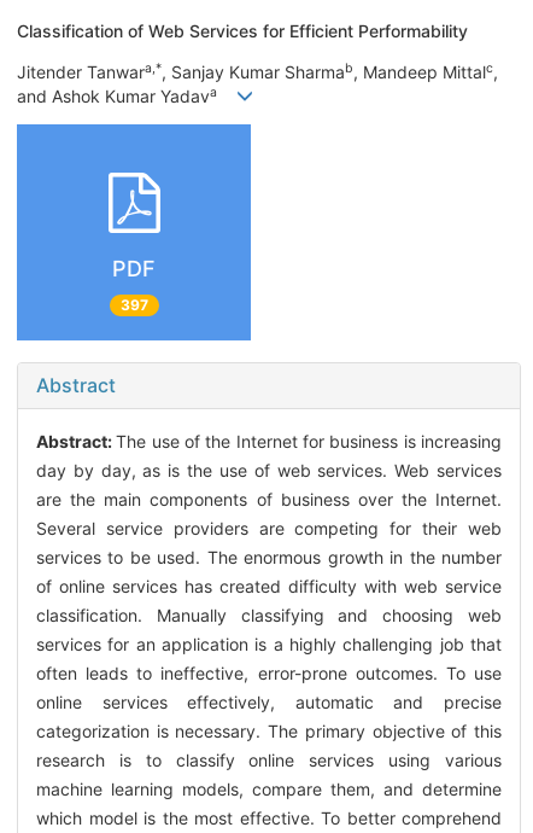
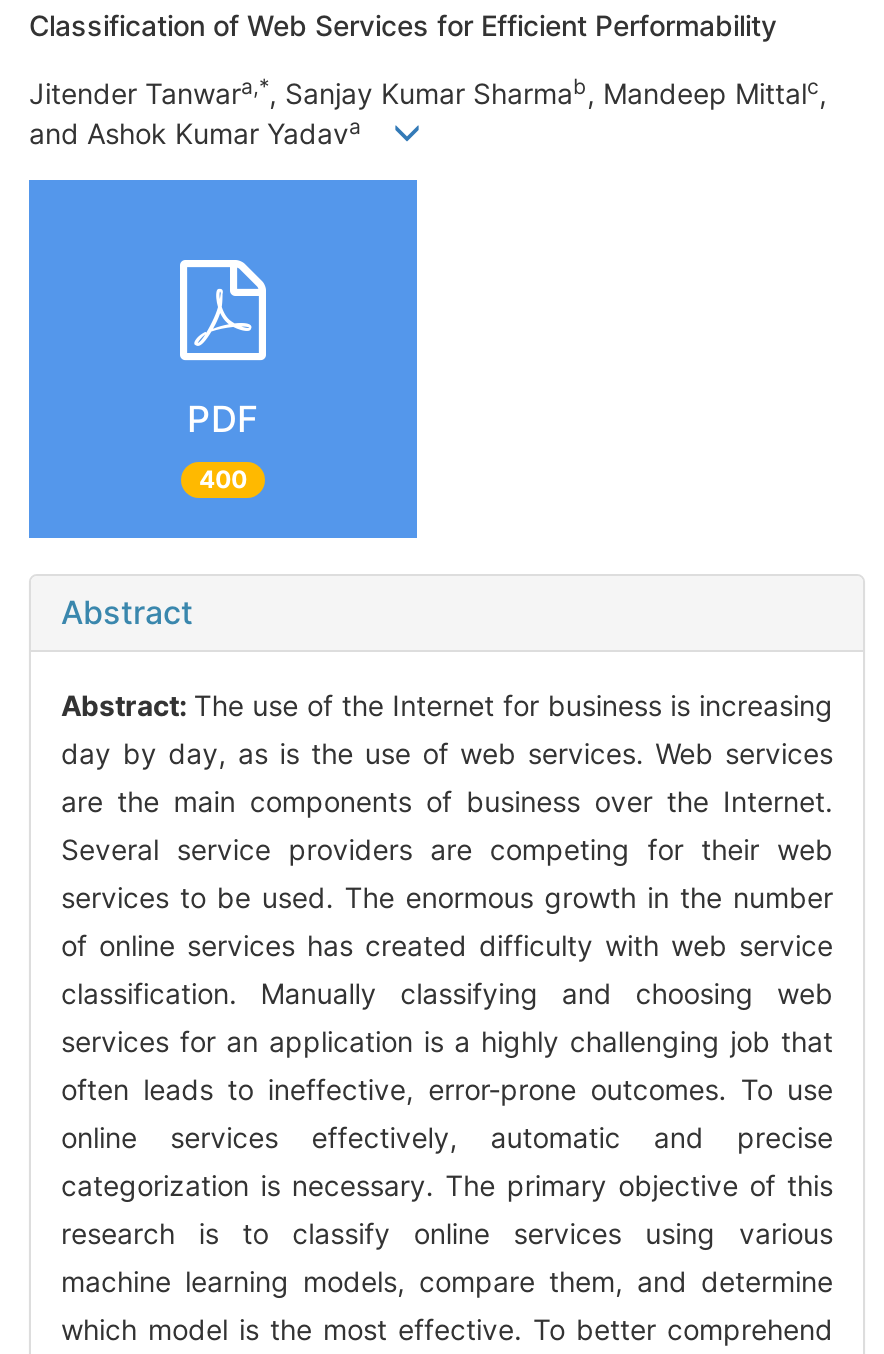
- 397
+ 400
